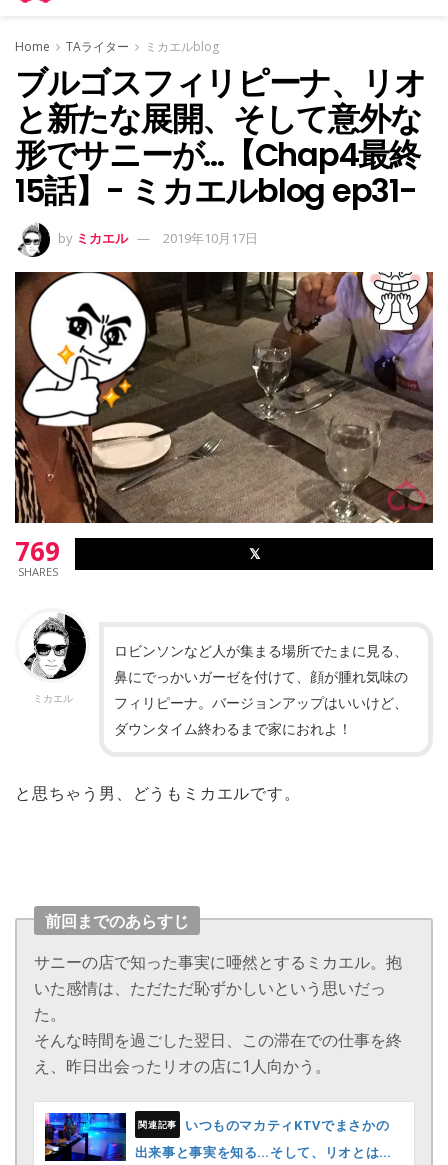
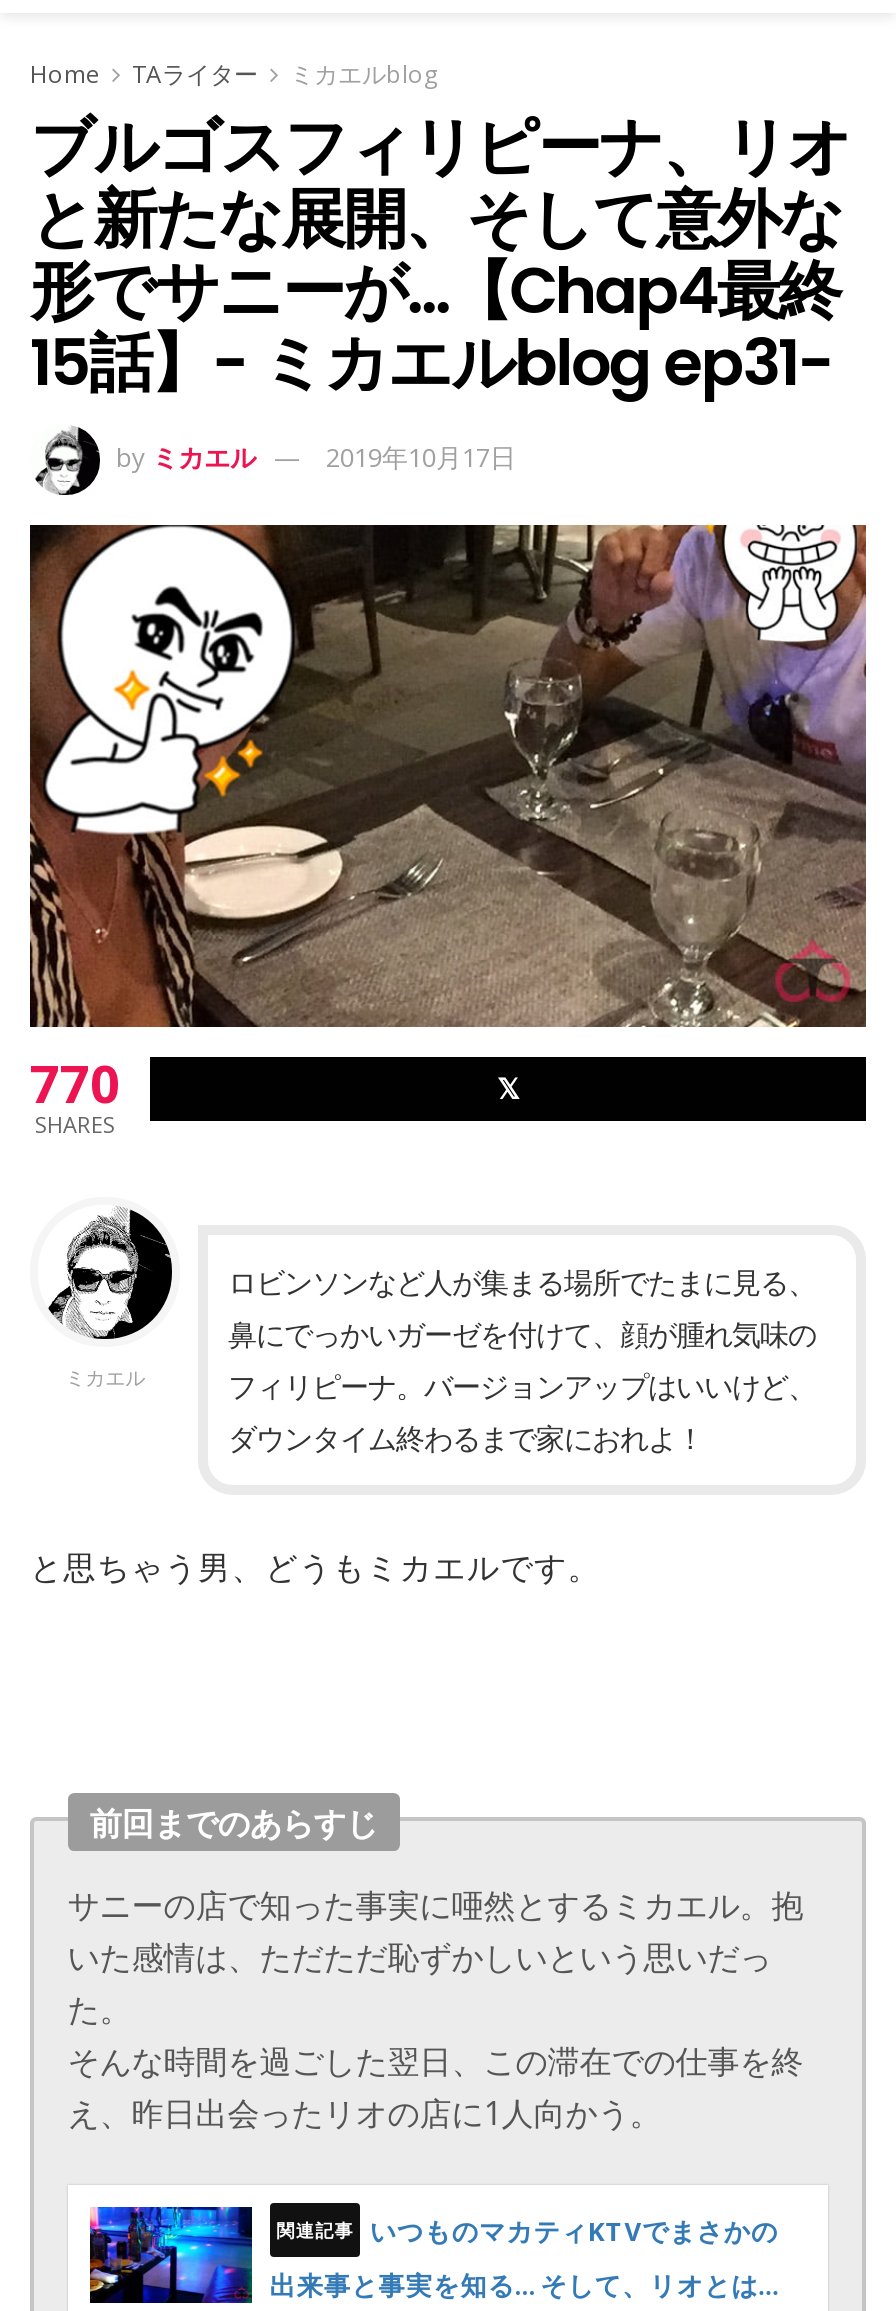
- 769
+ 770
